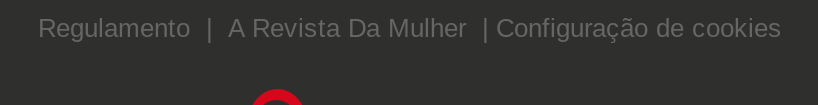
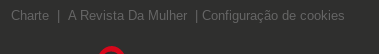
- Regulamento
+ Charte
